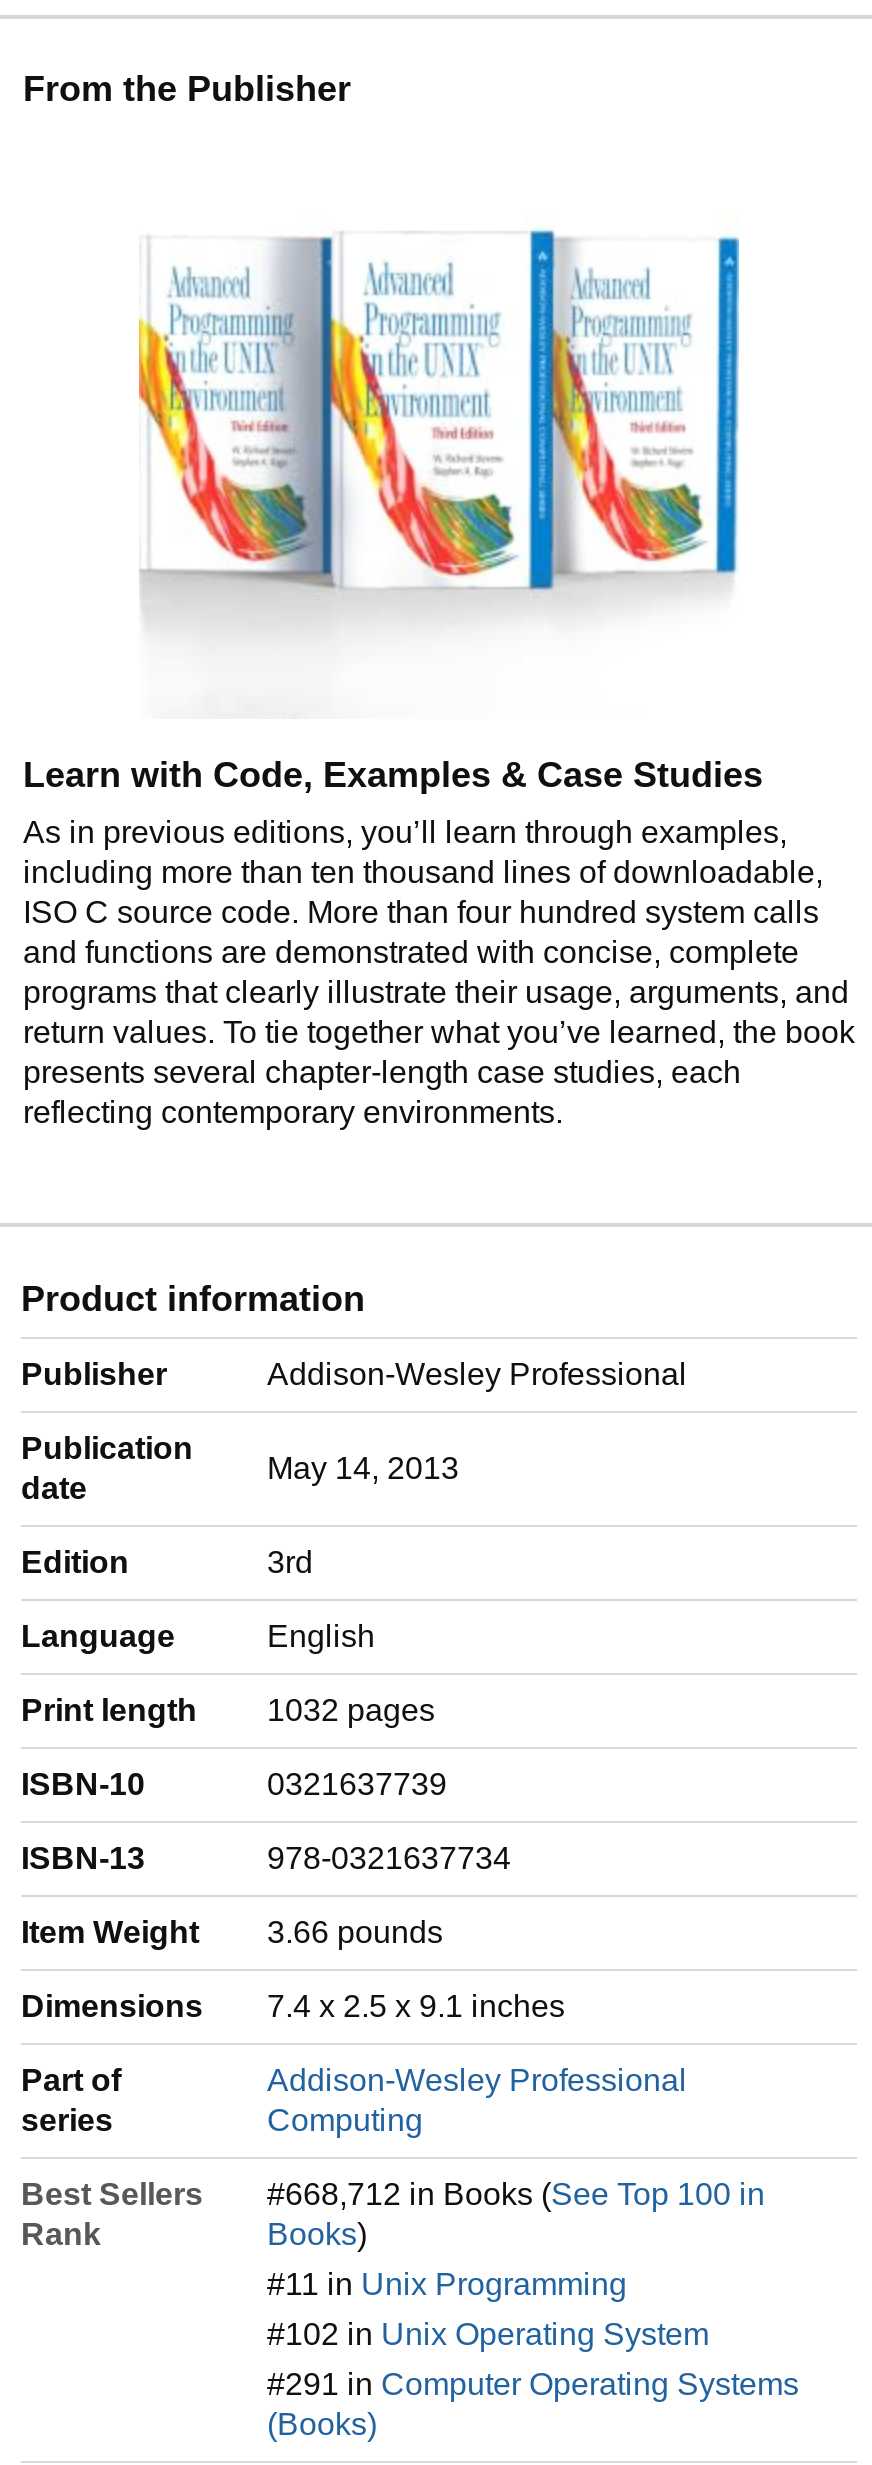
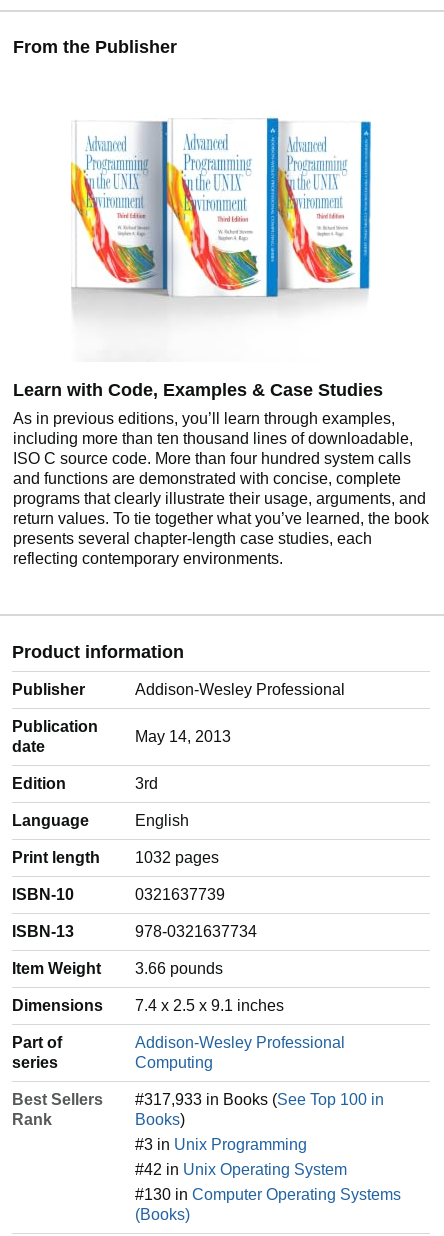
- #668,712 in Books (See Top 100 in
+ #317,933 in Books (See Top 100 in

- #11 in Unix Programming
+ #3 in Unix Programming

- #102 in Unix Operating System
+ #42 in Unix Operating System

- #291 in Computer Operating Systems
+ #130 in Computer Operating Systems
